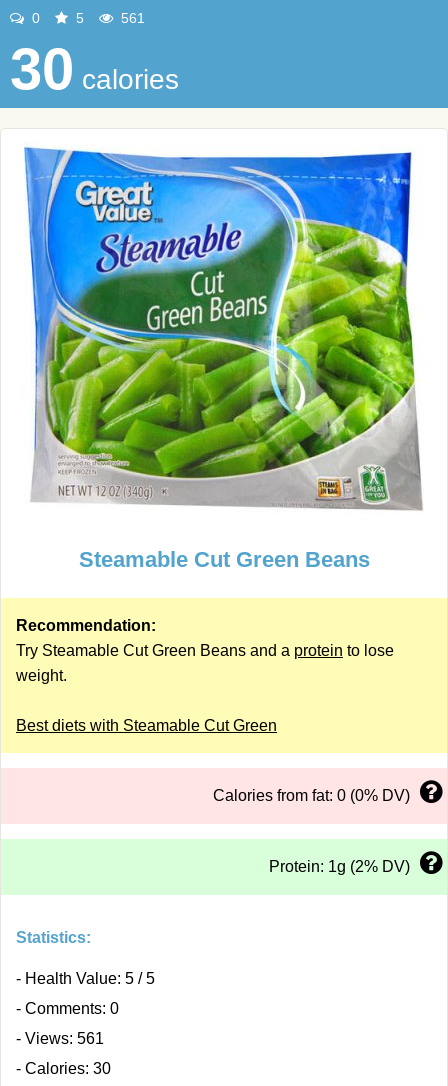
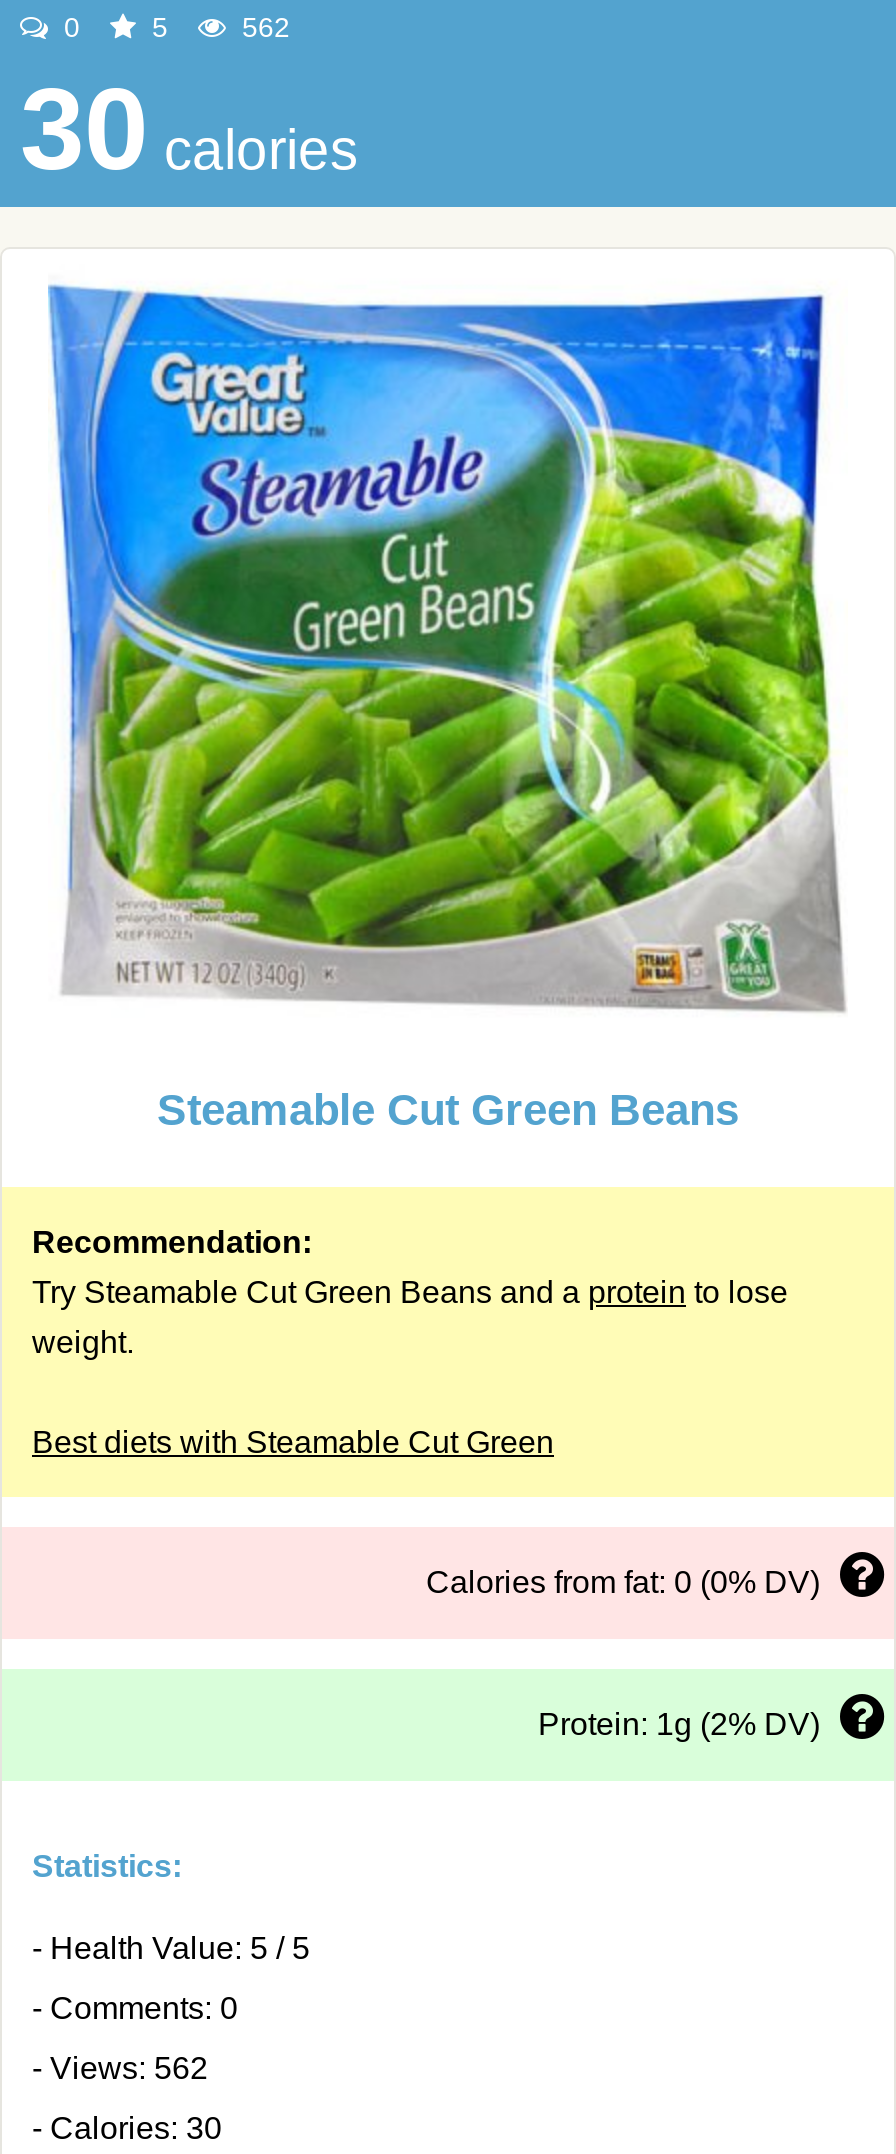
- 561
+ 562

- - Views: 561
+ - Views: 562
